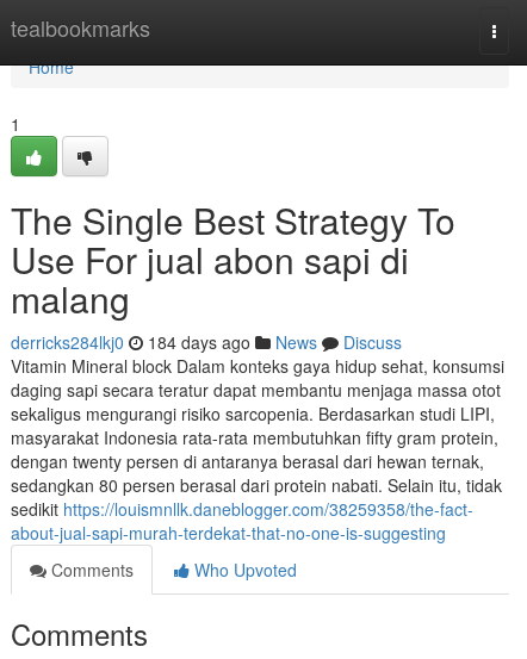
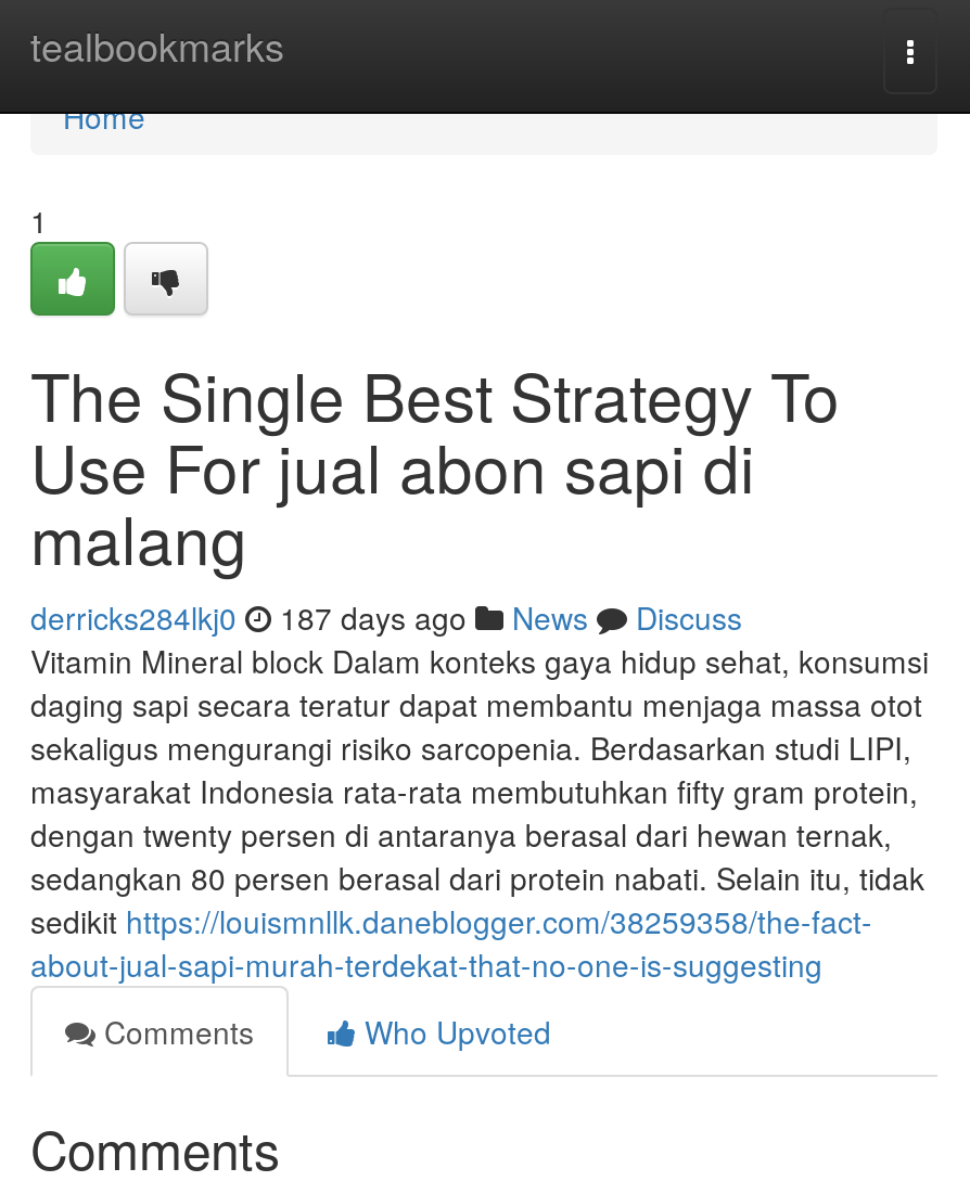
- 184 days ago
+ 187 days ago
